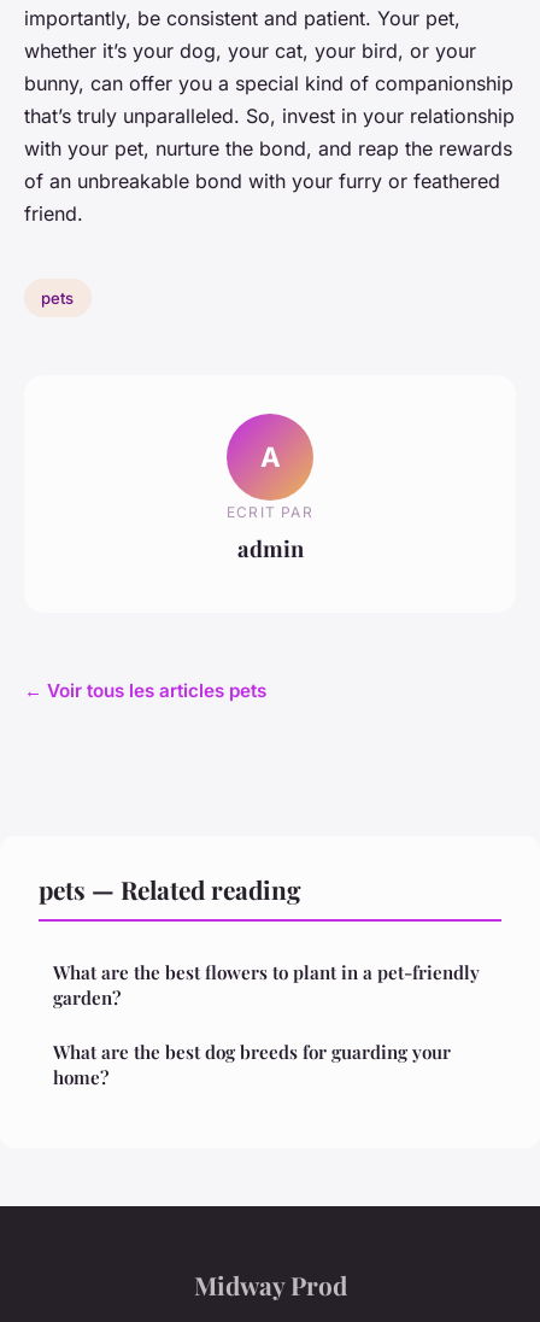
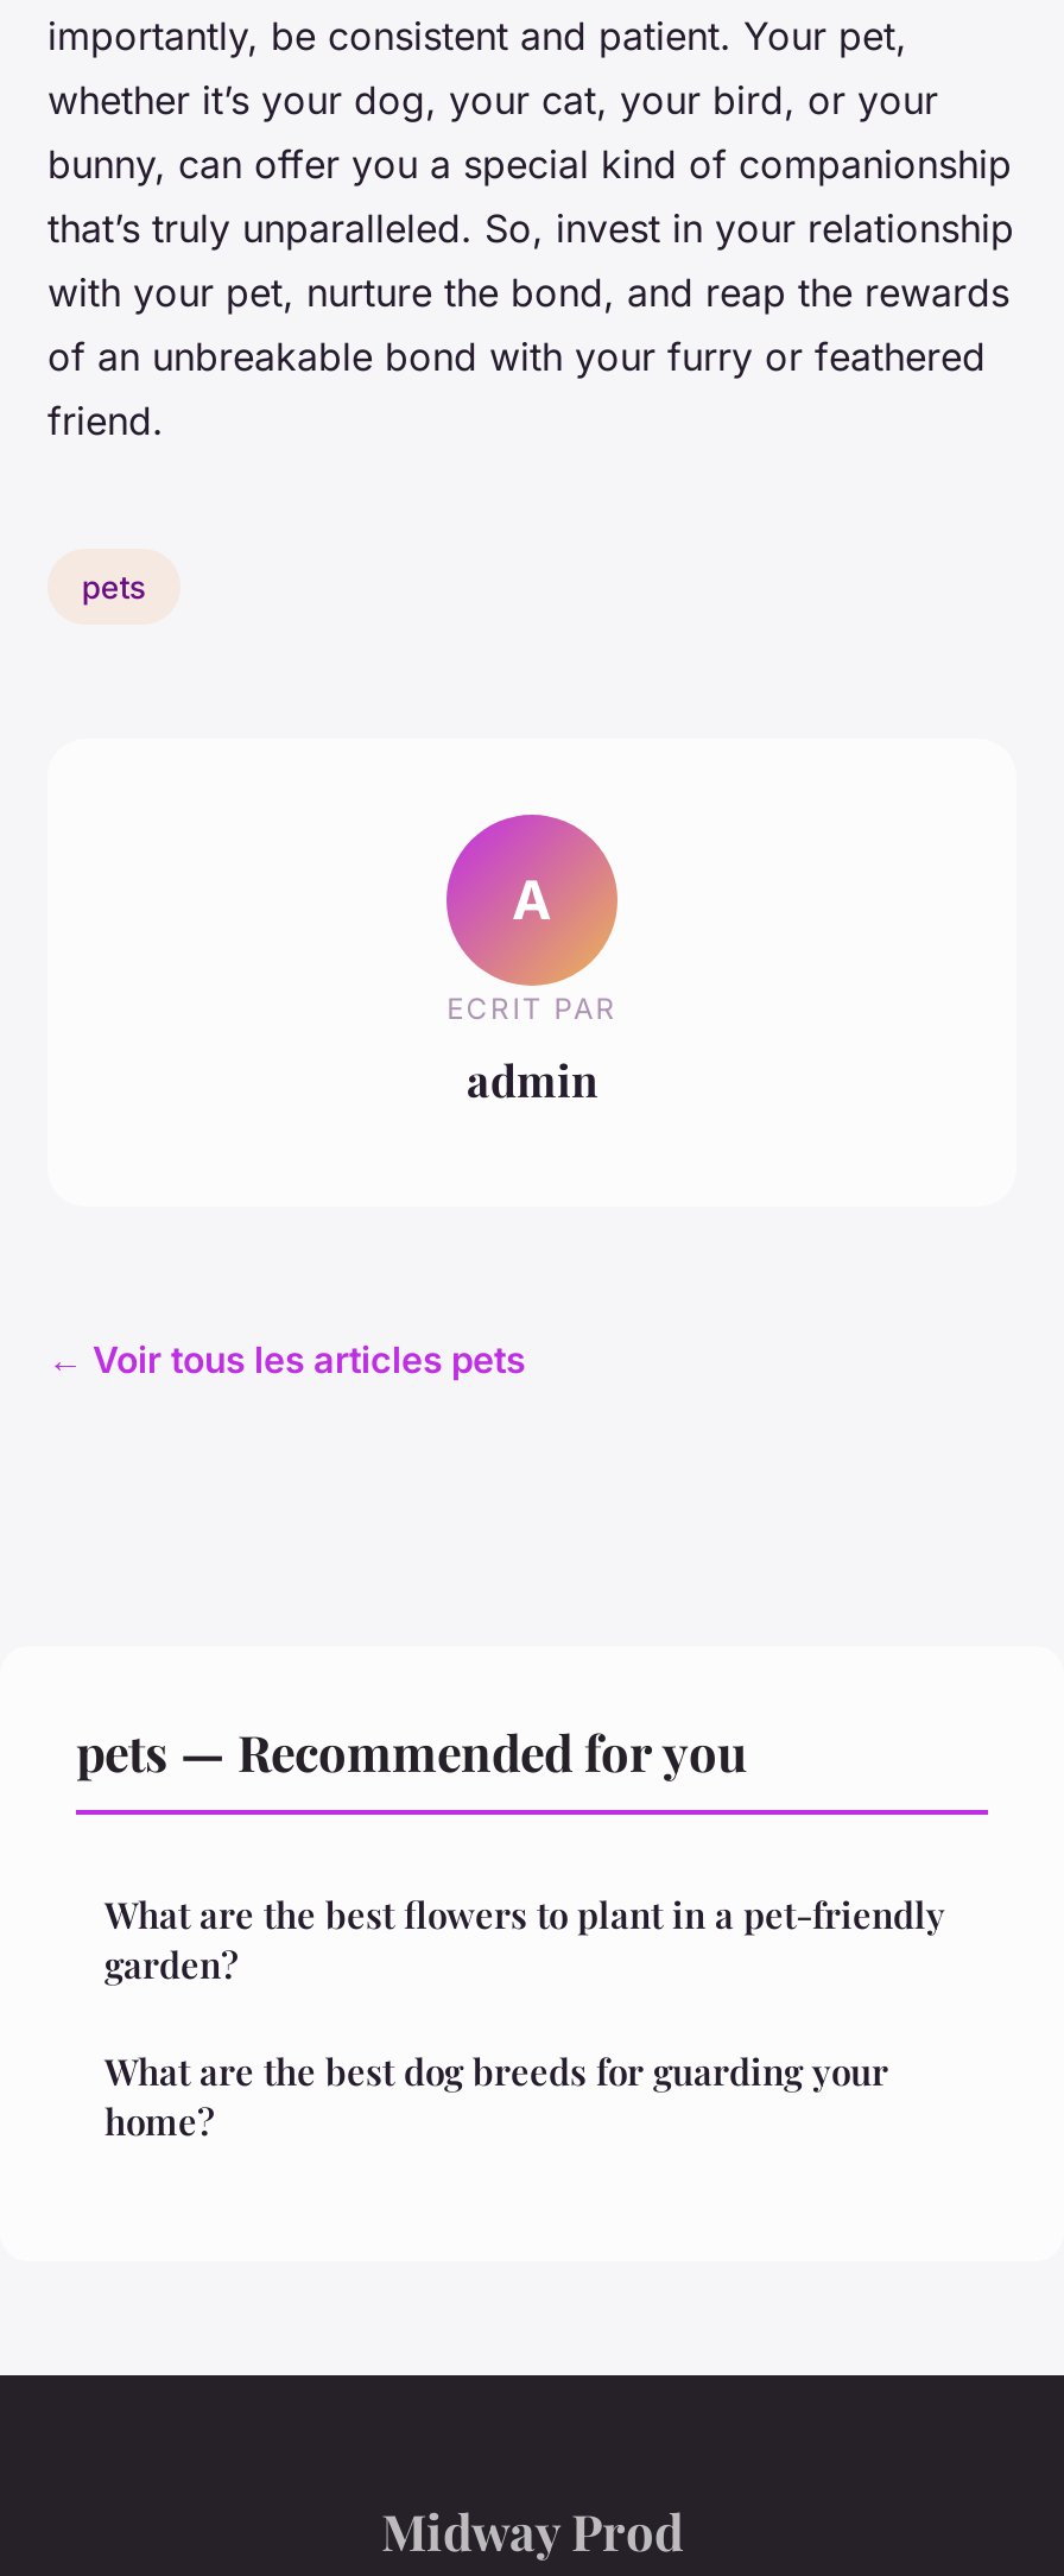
- pets — Related reading
+ pets — Recommended for you
